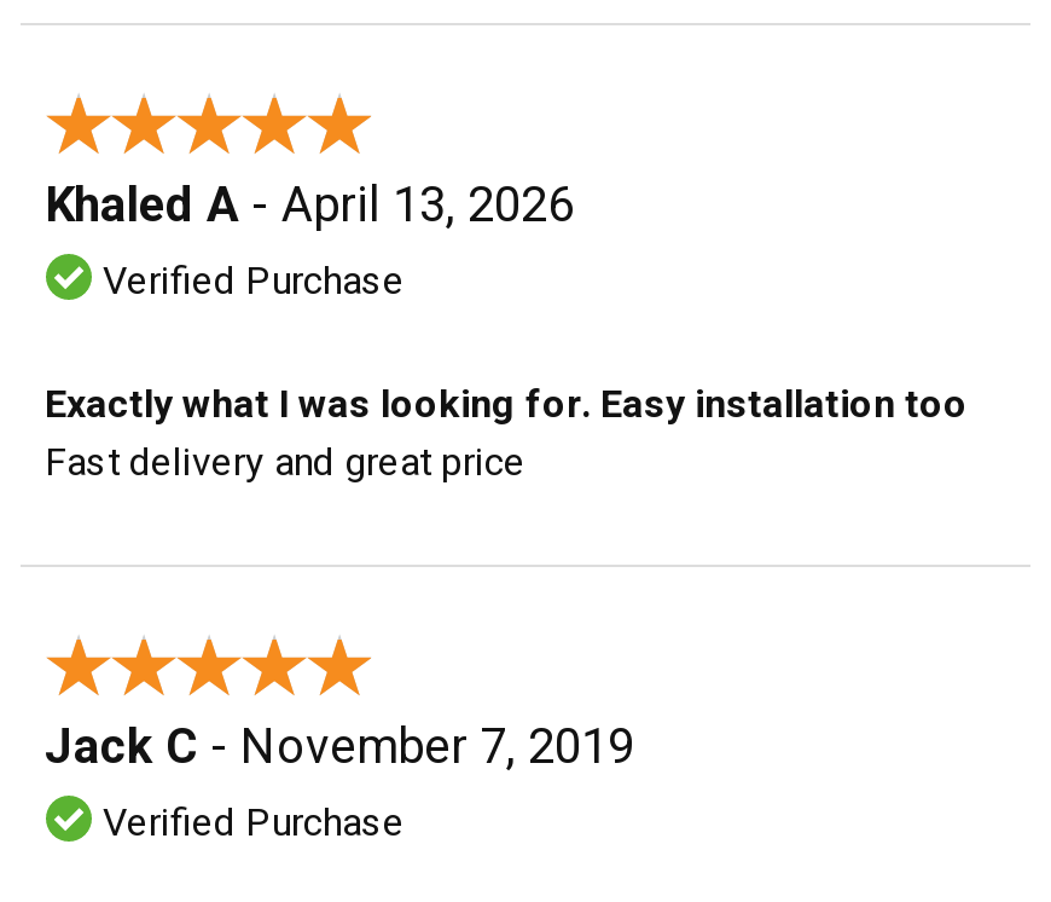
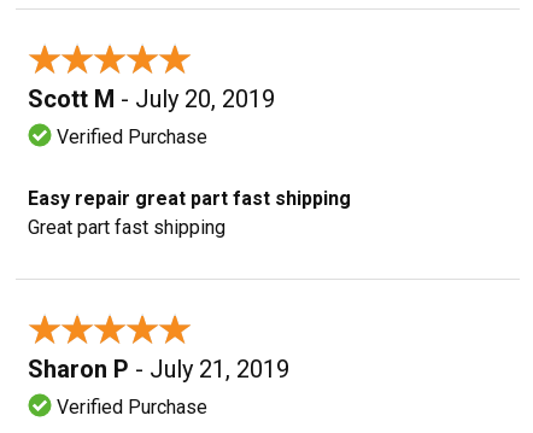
- Khaled A - April 13, 2026
+ Scott M - July 20, 2019

- Exactly what I was looking for. Easy installation too
- Fast delivery and great price
+ Easy repair great part fast shipping
+ Great part fast shipping

- Jack C - November 7, 2019
+ Sharon P - July 21, 2019
